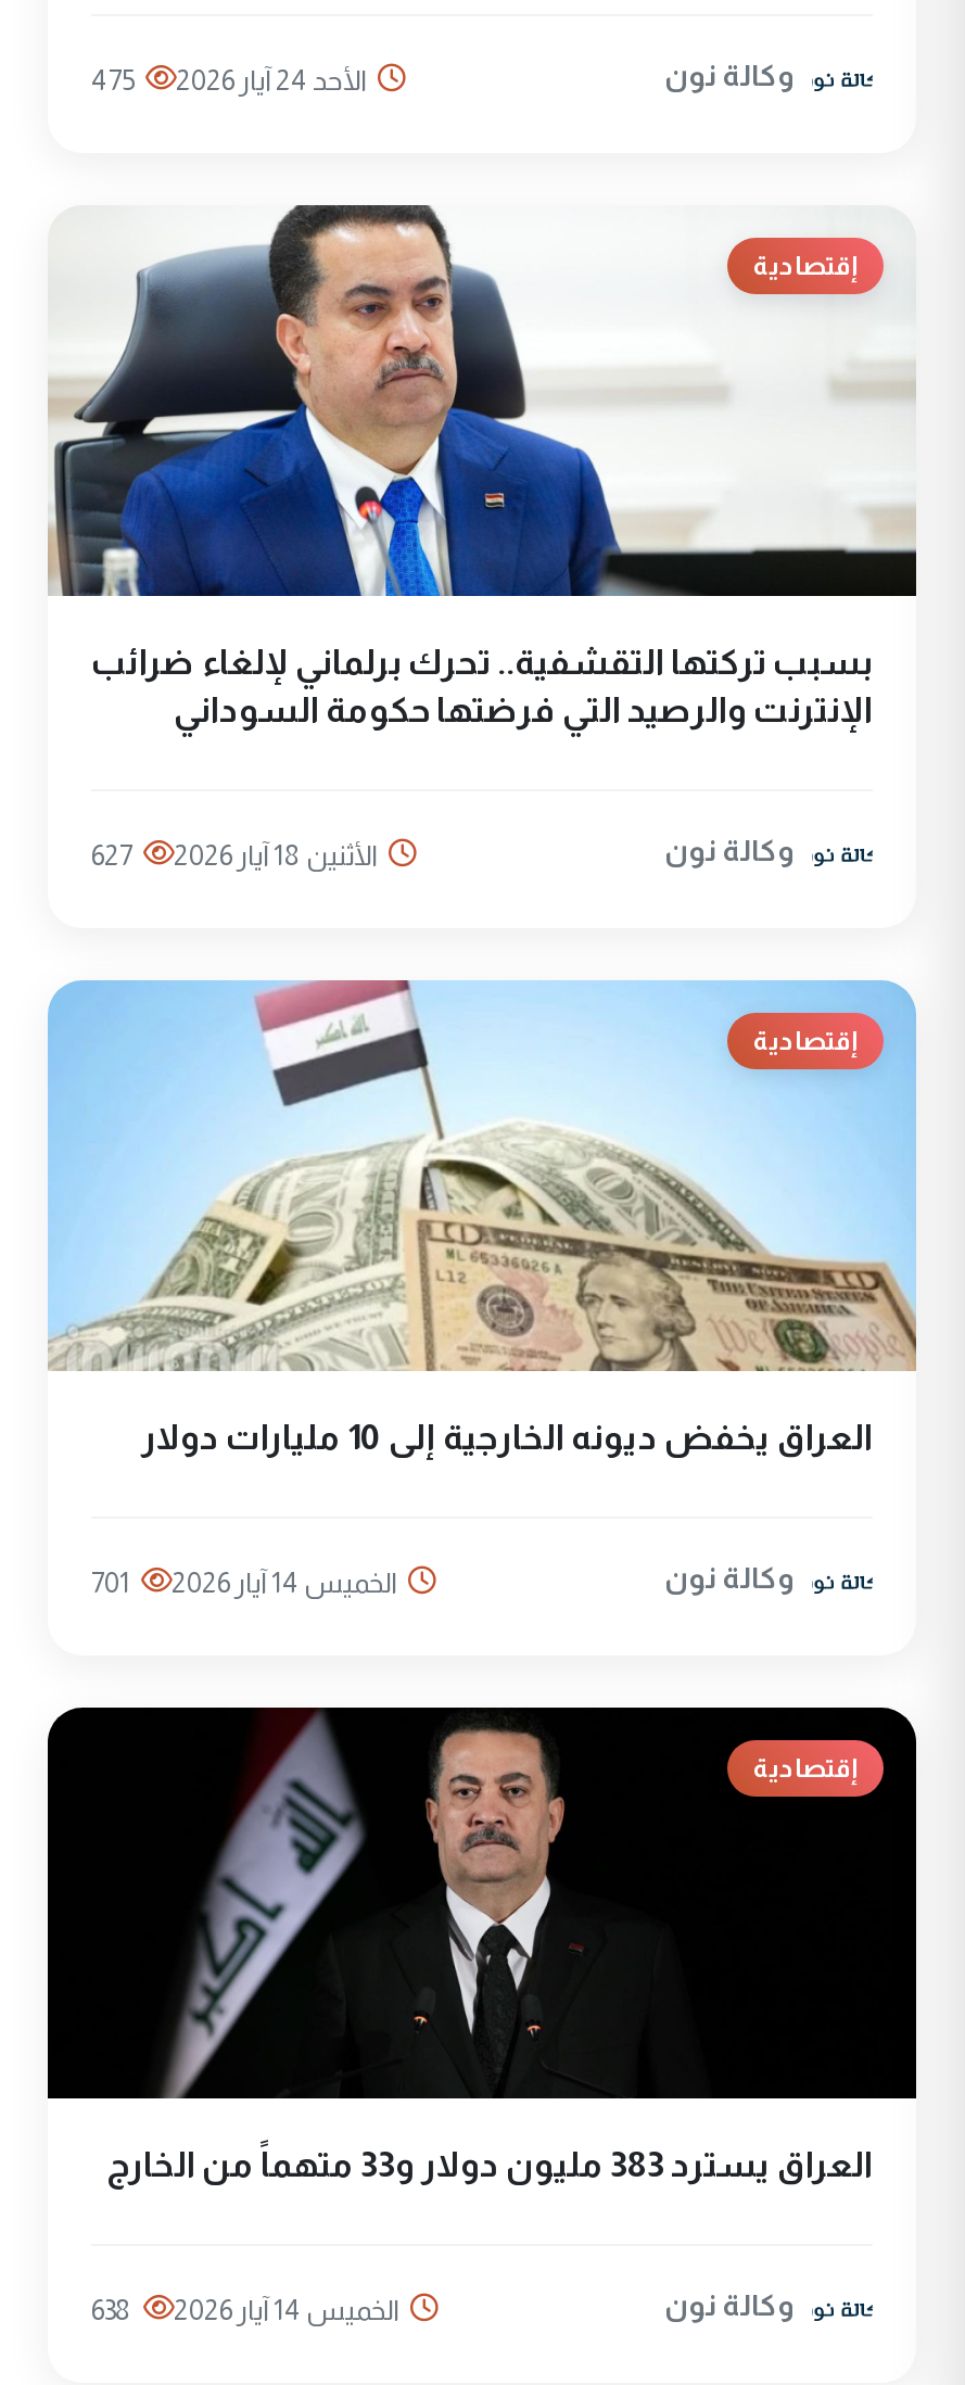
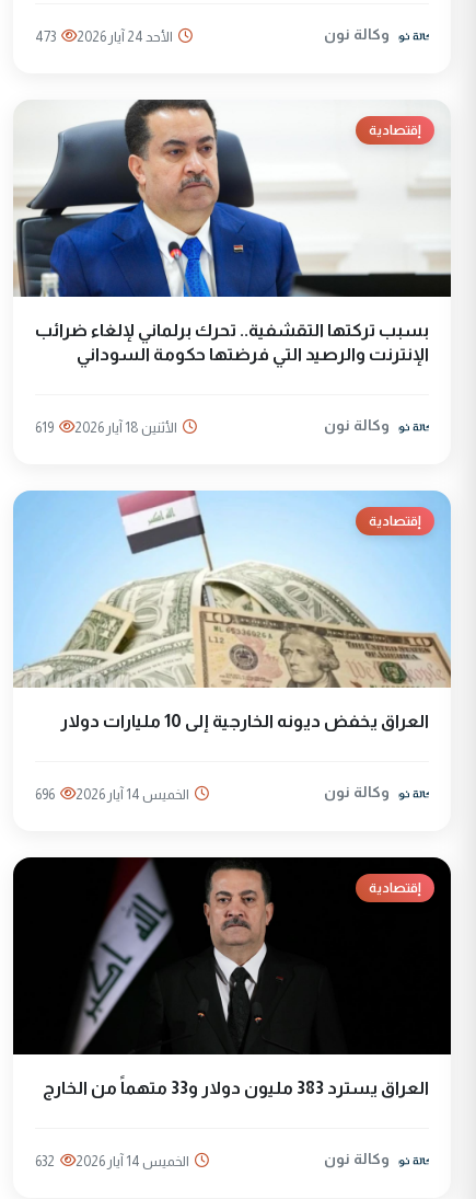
- 475
+ 473

- 627
+ 619

- 701
+ 696

- 638
+ 632
